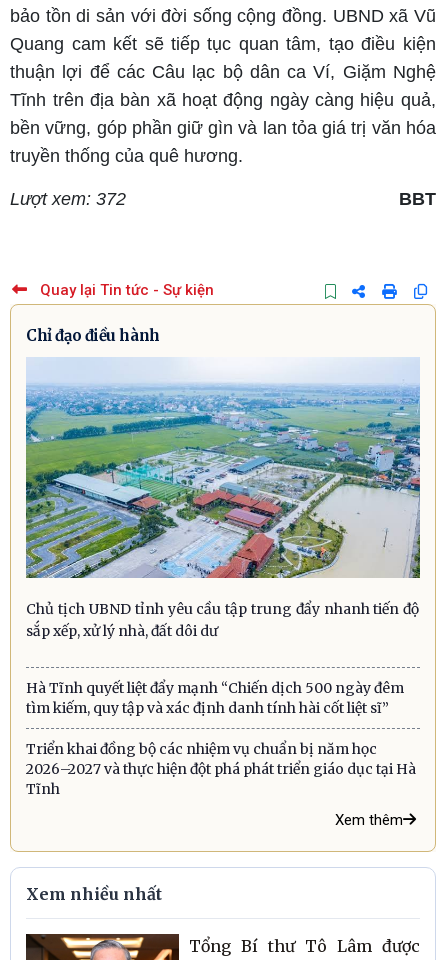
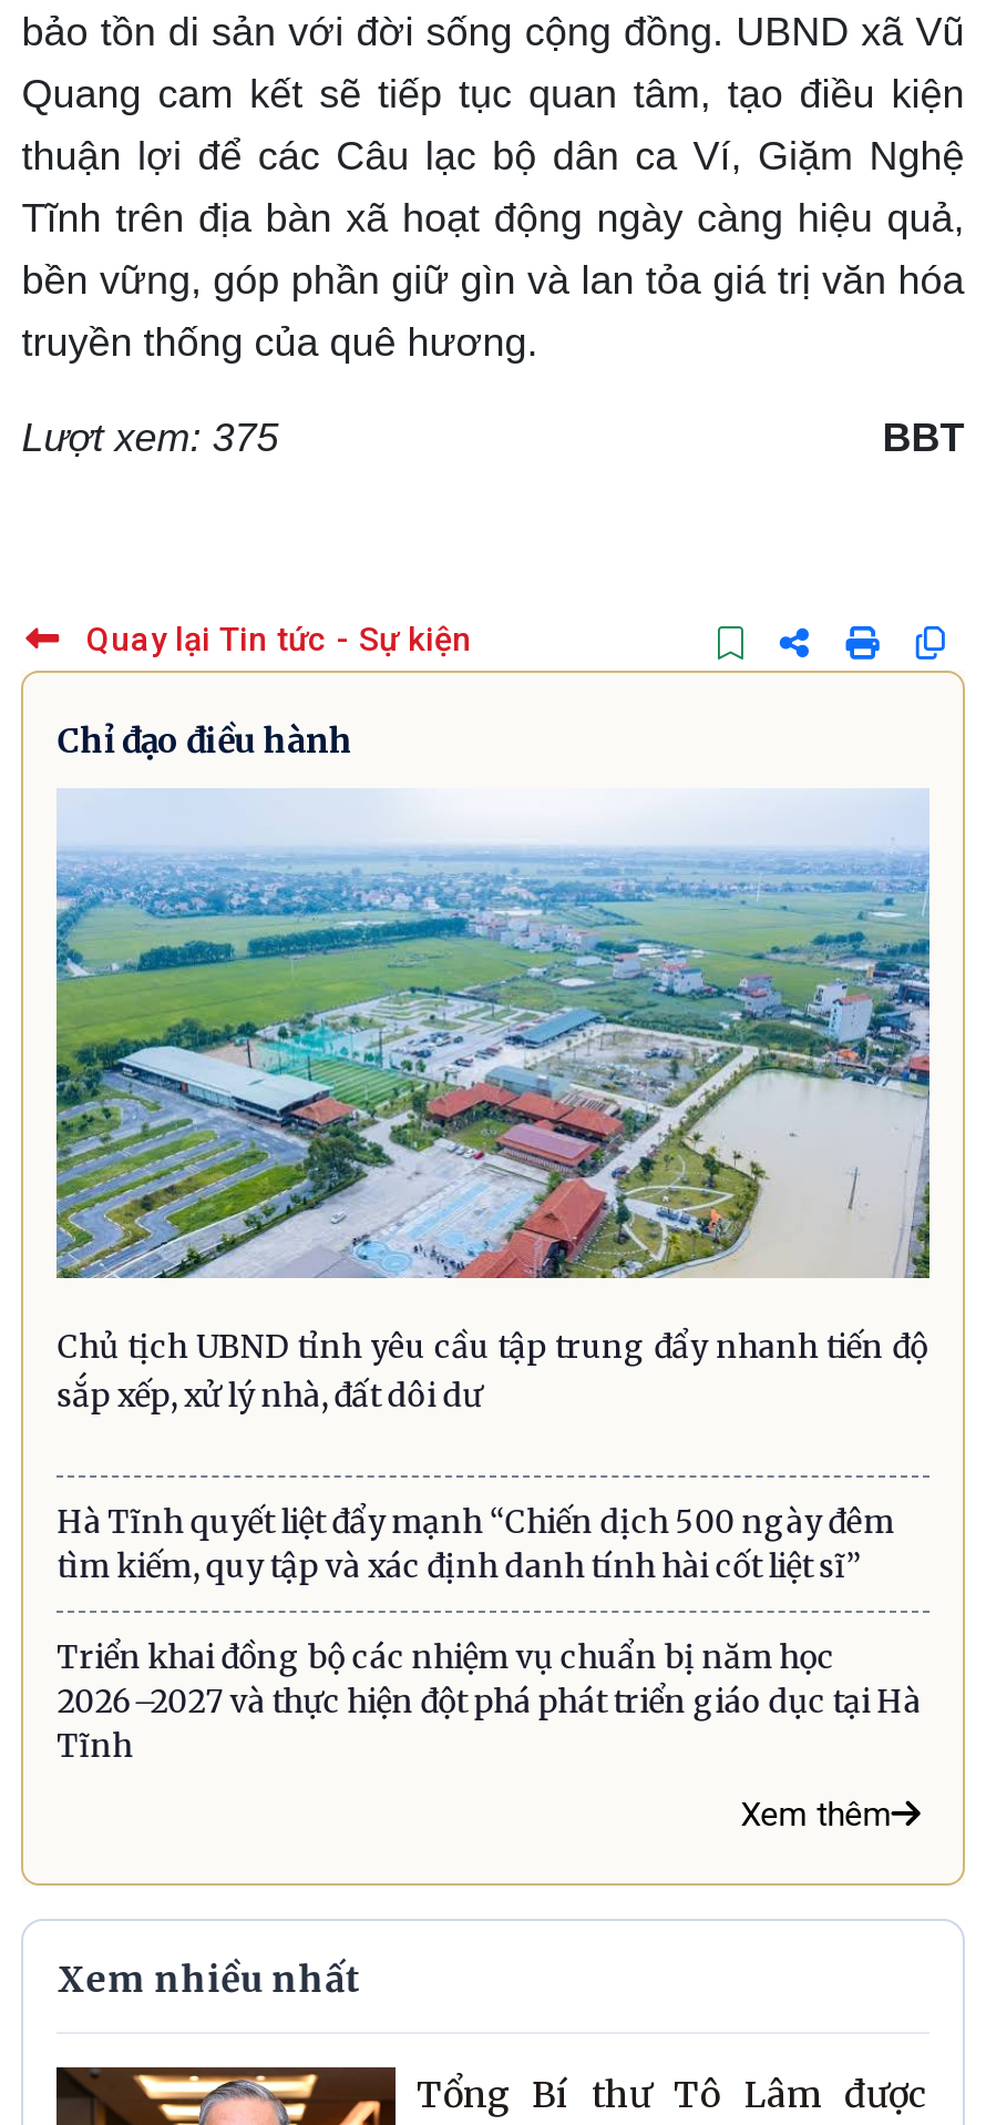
- Lượt xem: 372
+ Lượt xem: 375
